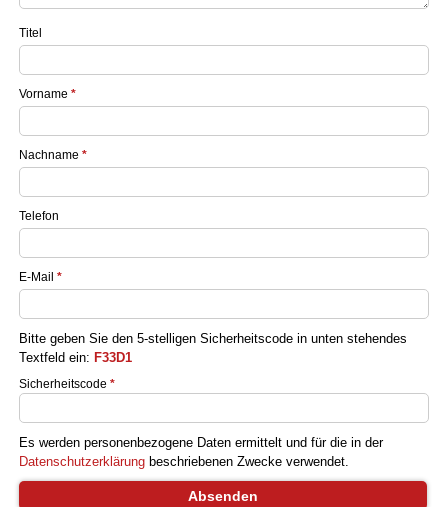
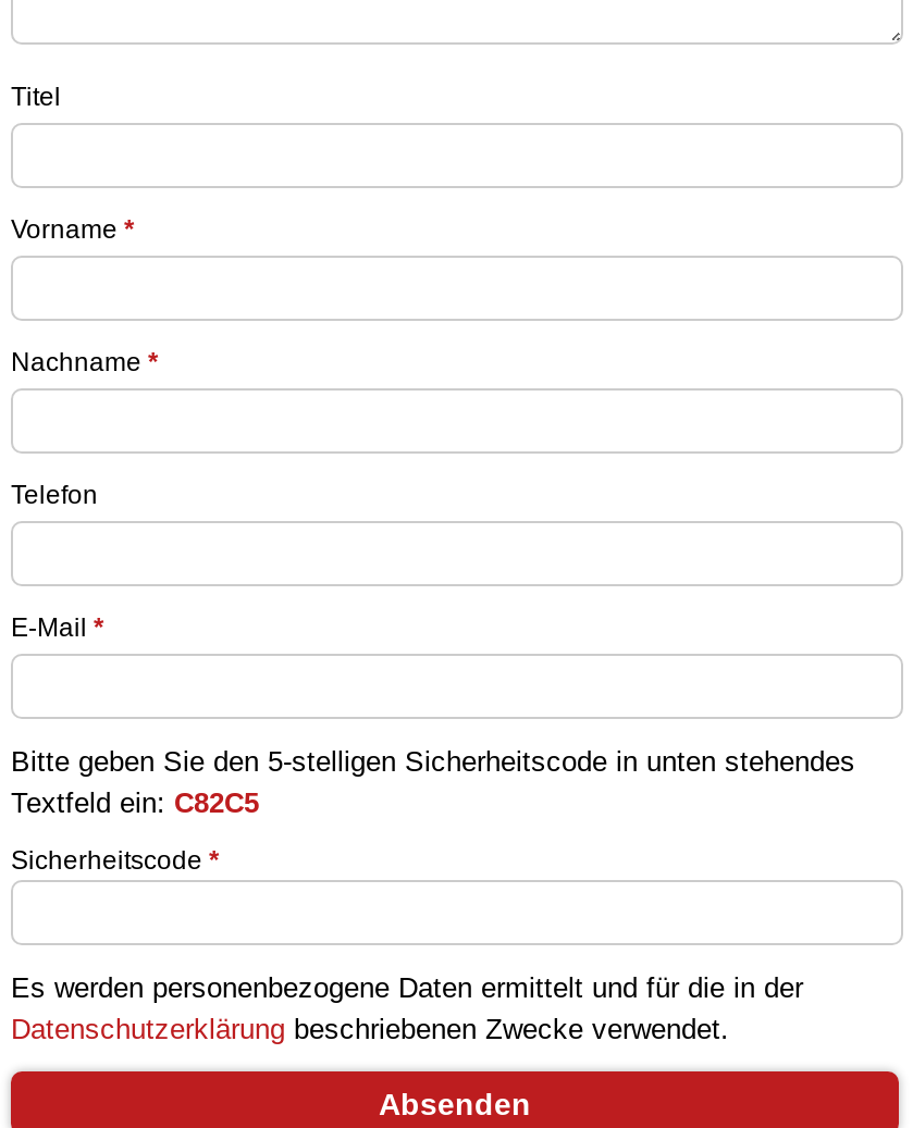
- Textfeld ein: F33D1
+ Textfeld ein: C82C5
